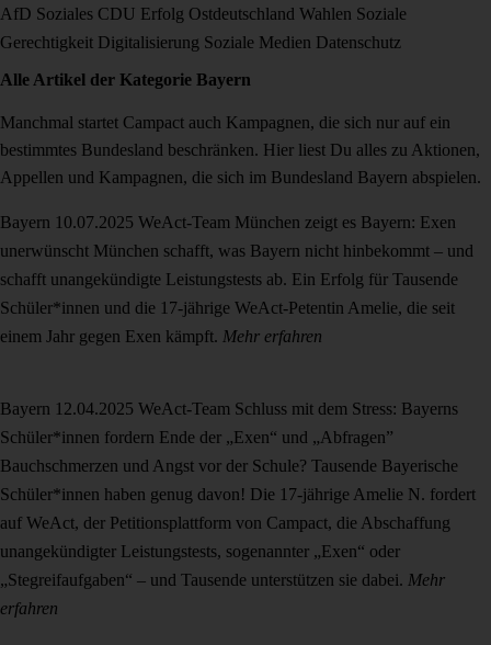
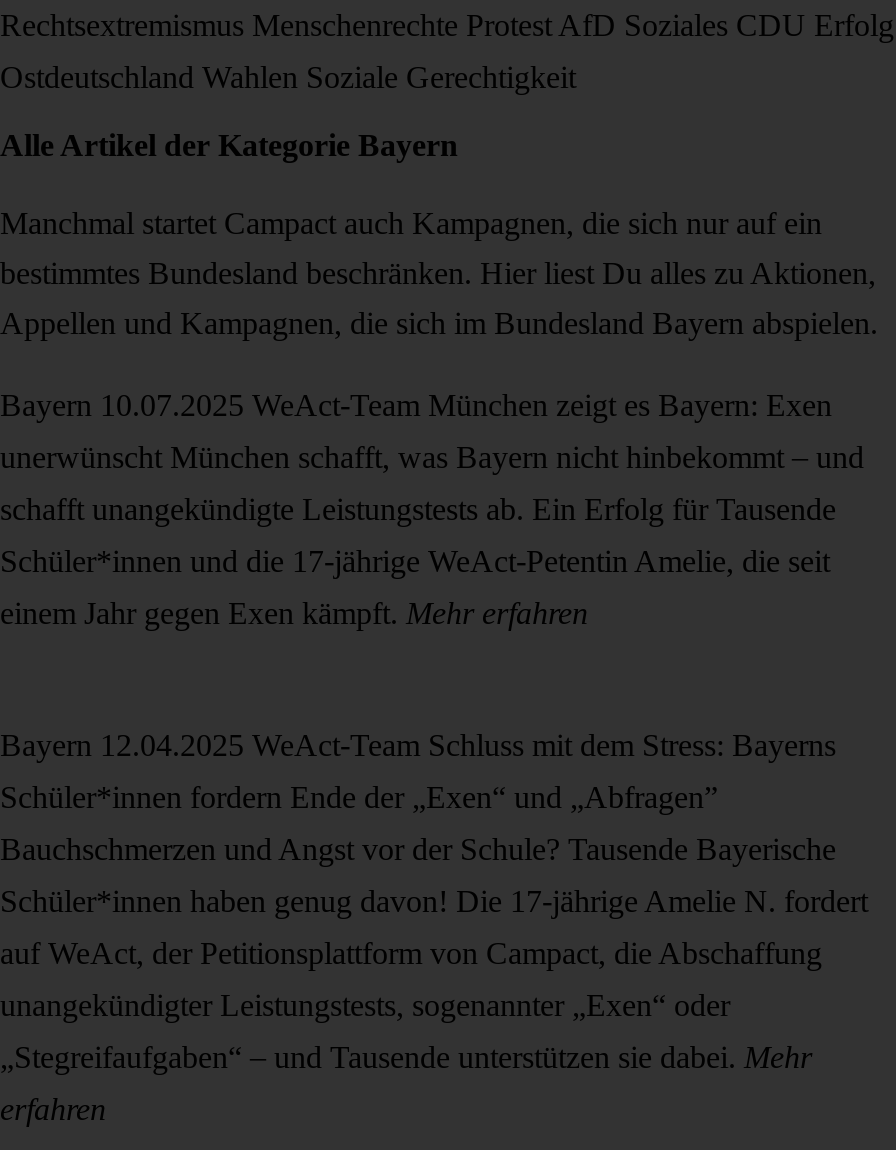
- AfD Soziales CDU Erfolg Ostdeutschland Wahlen Soziale
+ Rechtsextremismus Menschenrechte Protest AfD Soziales CDU Erfolg

- Gerechtigkeit Digitalisierung Soziale Medien Datenschutz
+ Ostdeutschland Wahlen Soziale Gerechtigkeit
